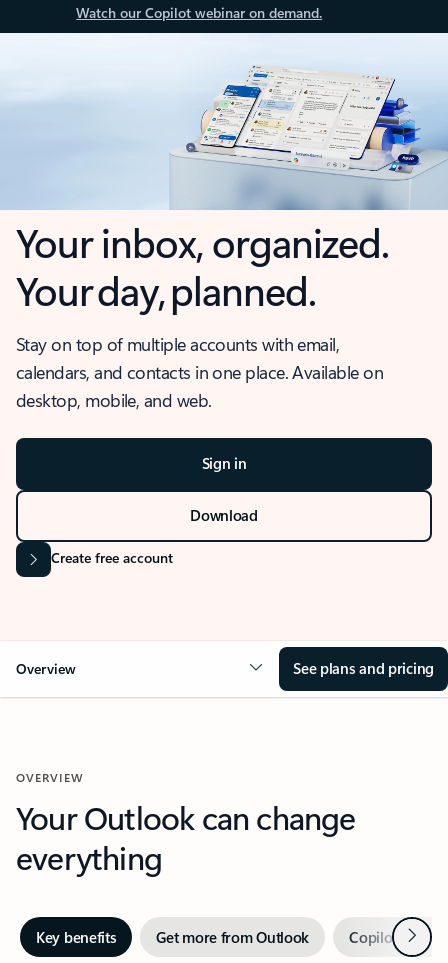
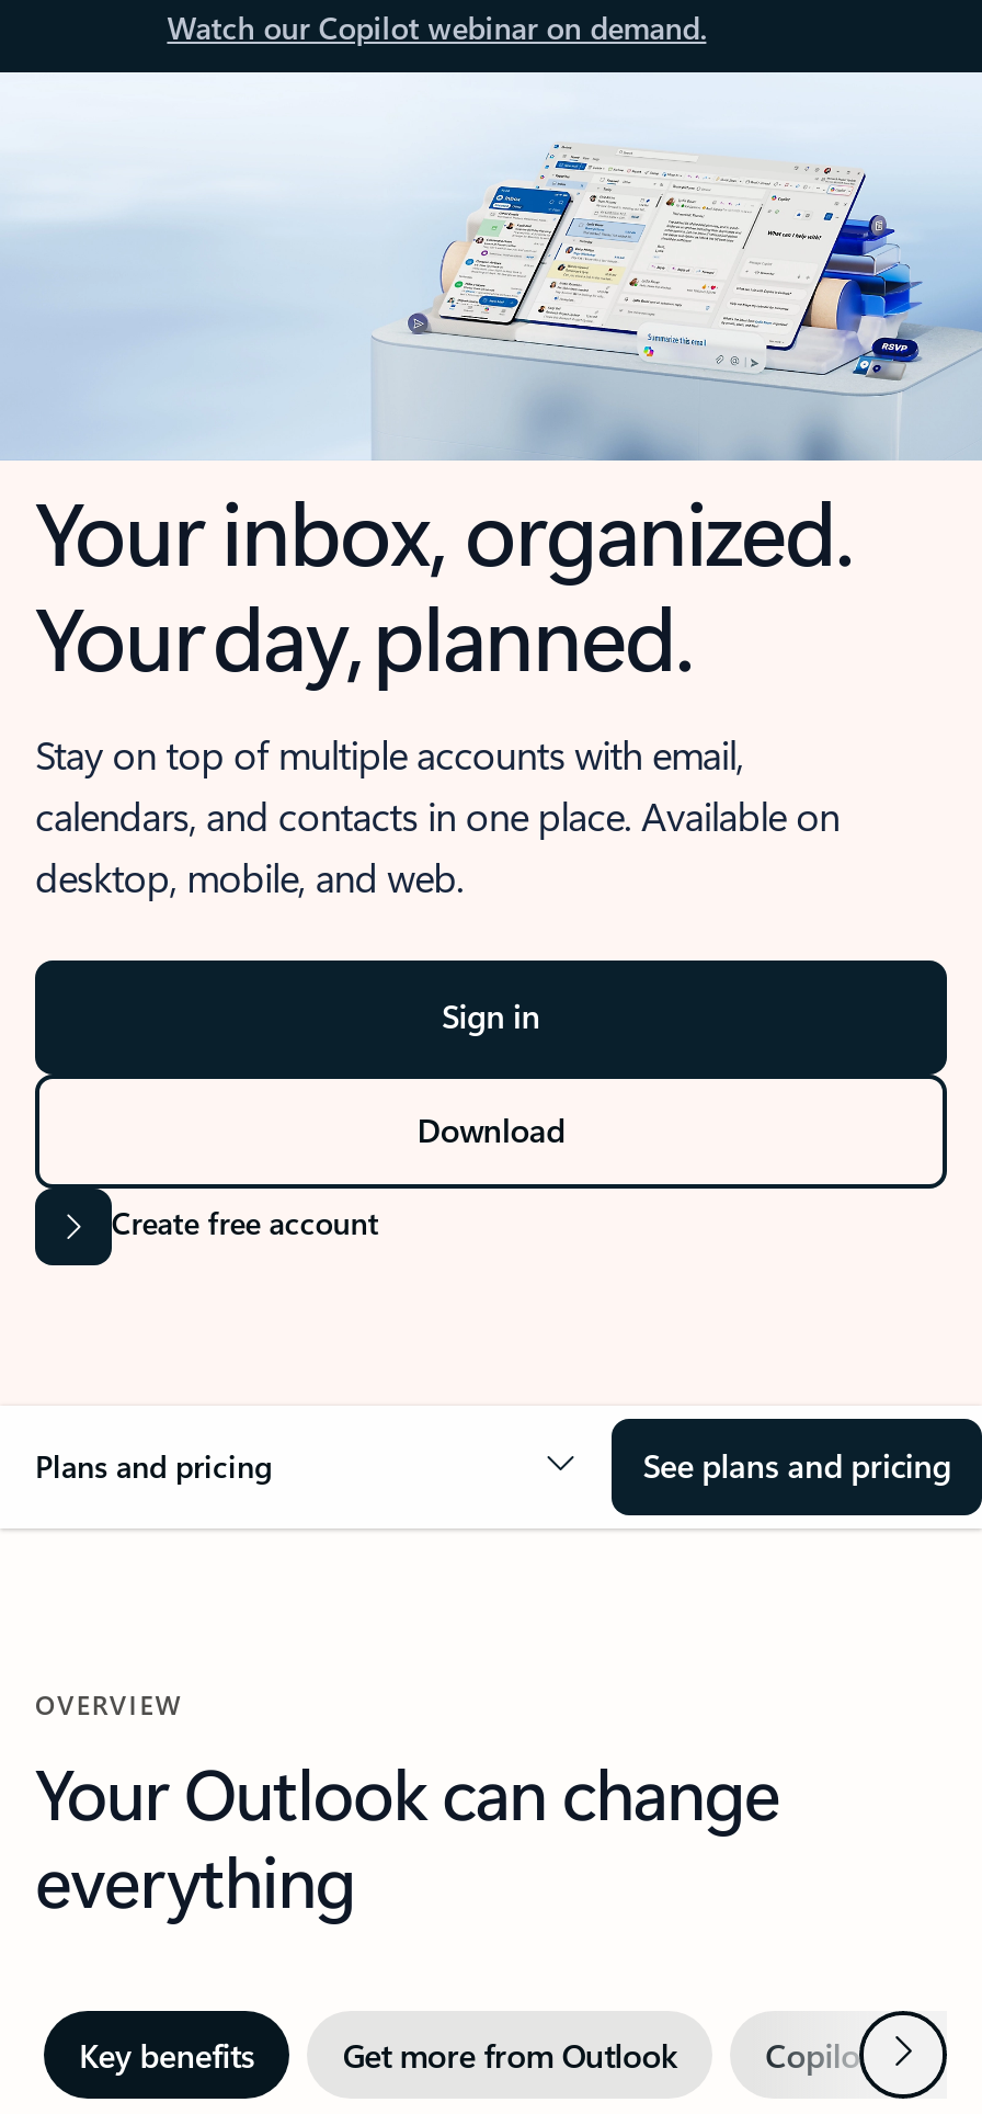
- Overview
+ Plans and pricing
